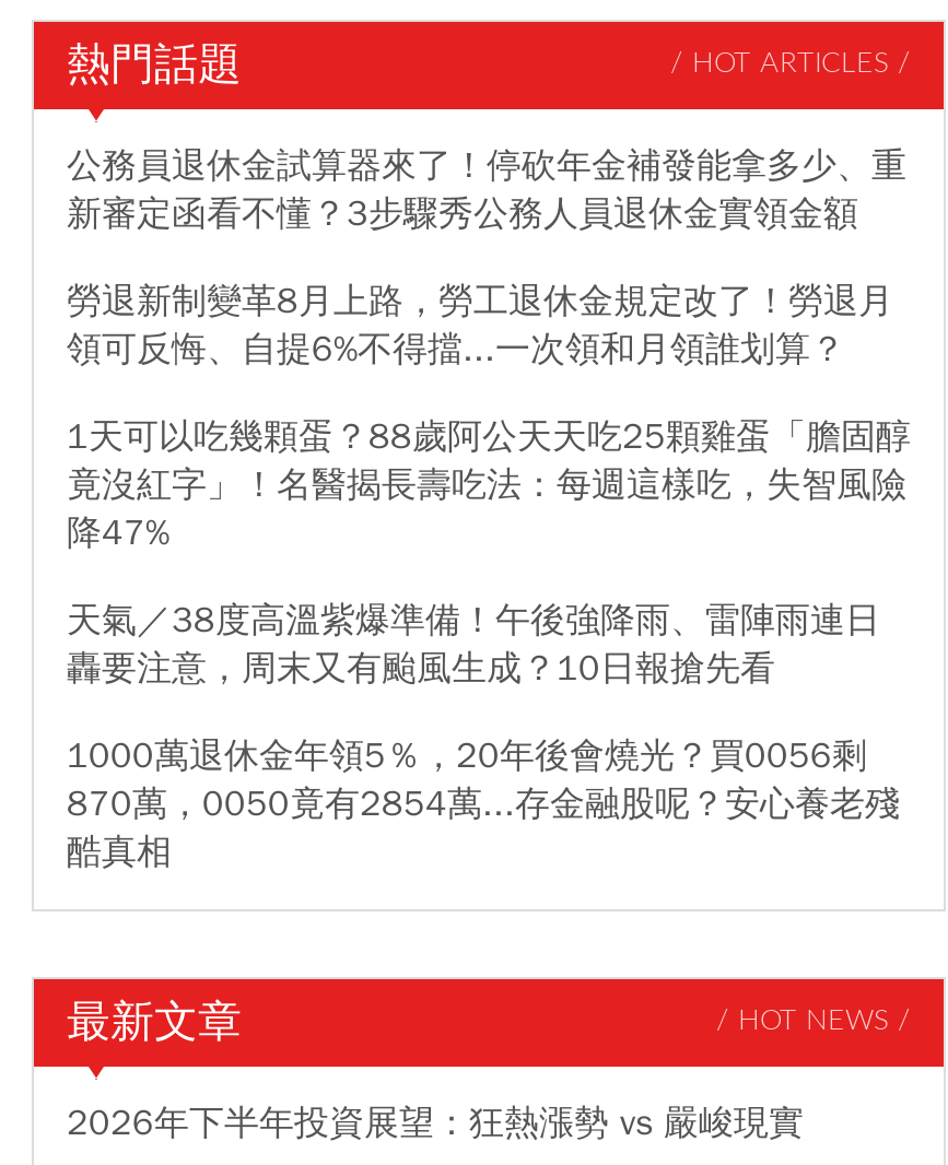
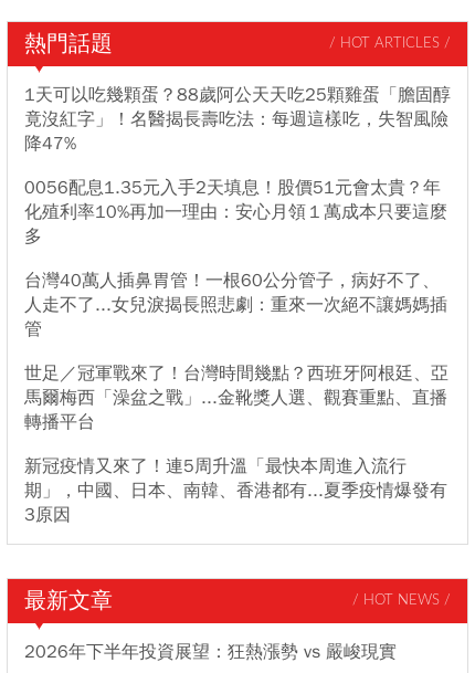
- 公務員退休金試算器來了！停砍年金補發能拿多少、重
- 新審定函看不懂？3步驟秀公務人員退休金實領金額
- 勞退新制變革8月上路，勞工退休金規定改了！勞退月
- 領可反悔、自提6%不得擋...一次領和月領誰划算？

moved up: 1天可以吃幾顆蛋？88歲阿公天天吃25顆雞蛋「膽固醇 | 竟沒紅字」！名醫揭長壽吃法：每週這樣吃，失智風險 | 降47%

- 天氣／38度高溫紫爆準備！午後強降雨、雷陣雨連日
- 轟要注意，周末又有颱風生成？10日報搶先看
- 1000萬退休金年領5％，20年後會燒光？買0056剩
- 870萬，0050竟有2854萬...存金融股呢？安心養老殘
- 酷真相
+ 0056配息1.35元入手2天填息！股價51元會太貴？年
+ 化殖利率10%再加一理由：安心月領１萬成本只要這麼
+ 多
+ 台灣40萬人插鼻胃管！一根60公分管子，病好不了、
+ 人走不了...女兒淚揭長照悲劇：重來一次絕不讓媽媽插
+ 管
+ 世足／冠軍戰來了！台灣時間幾點？西班牙阿根廷、亞
+ 馬爾梅西「澡盆之戰」...金靴獎人選、觀賽重點、直播
+ 轉播平台
+ 新冠疫情又來了！連5周升溫「最快本周進入流行
+ 期」，中國、日本、南韓、香港都有...夏季疫情爆發有
+ 3原因
